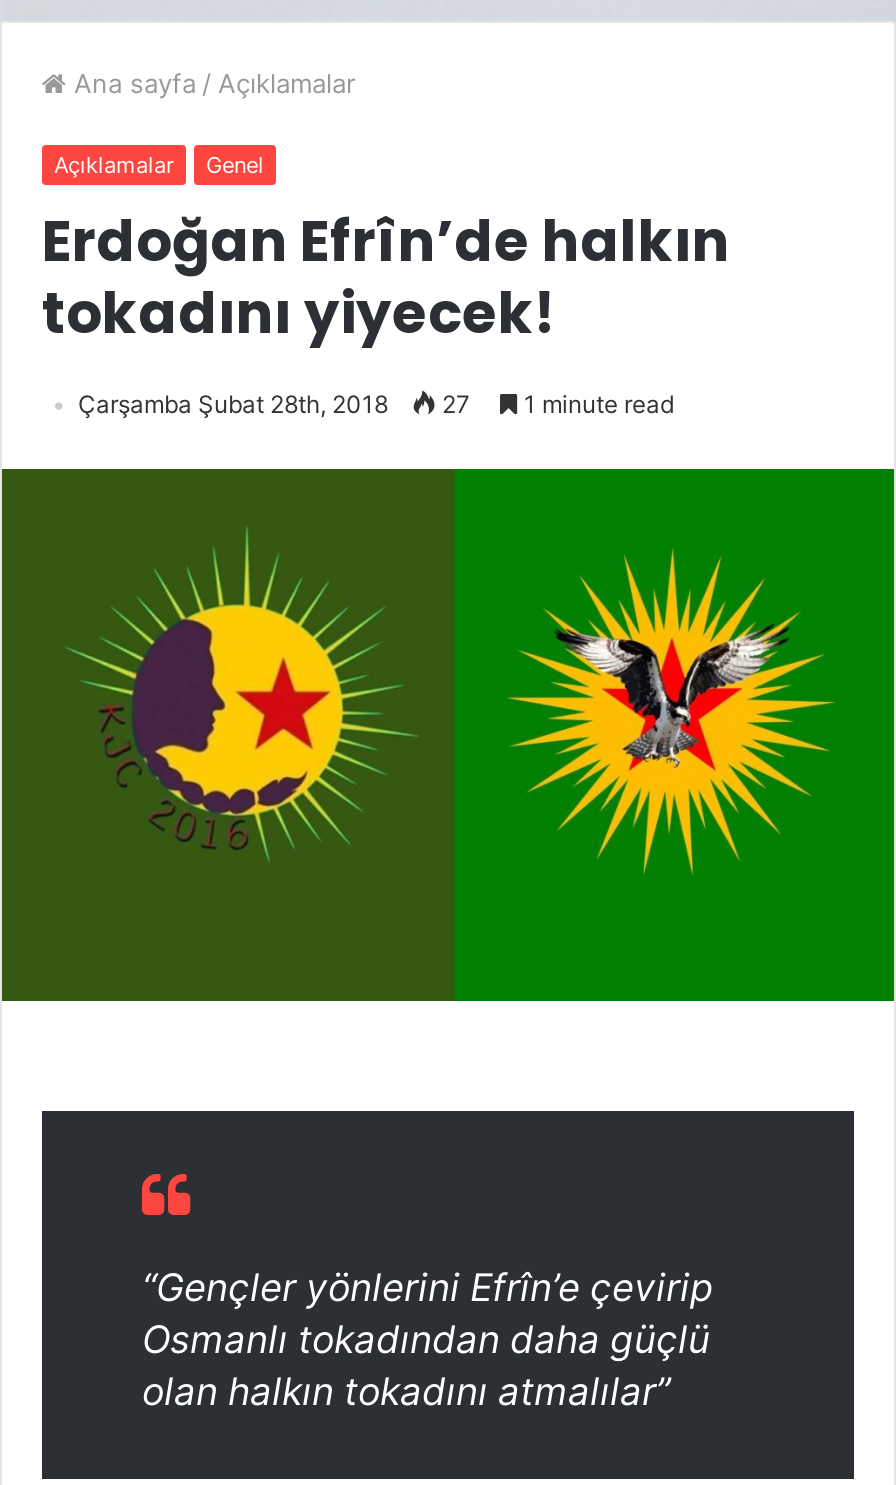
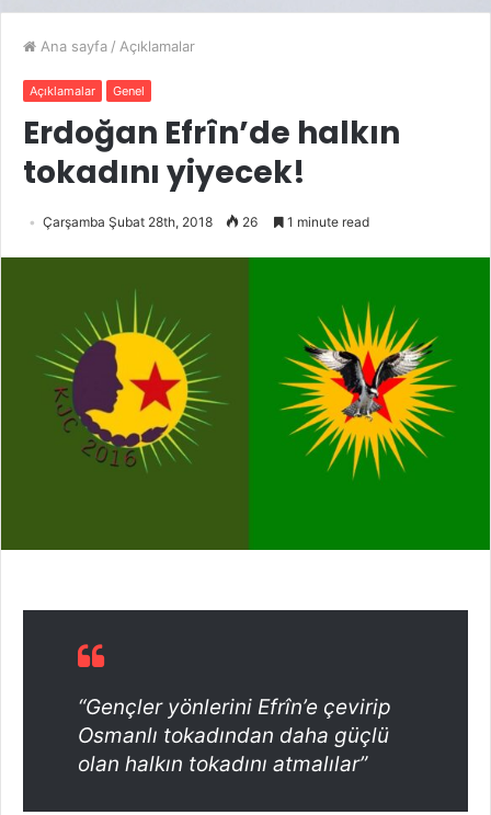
- Çarşamba Şubat 28th, 2018 27 1 minute read
+ Çarşamba Şubat 28th, 2018 26 1 minute read
